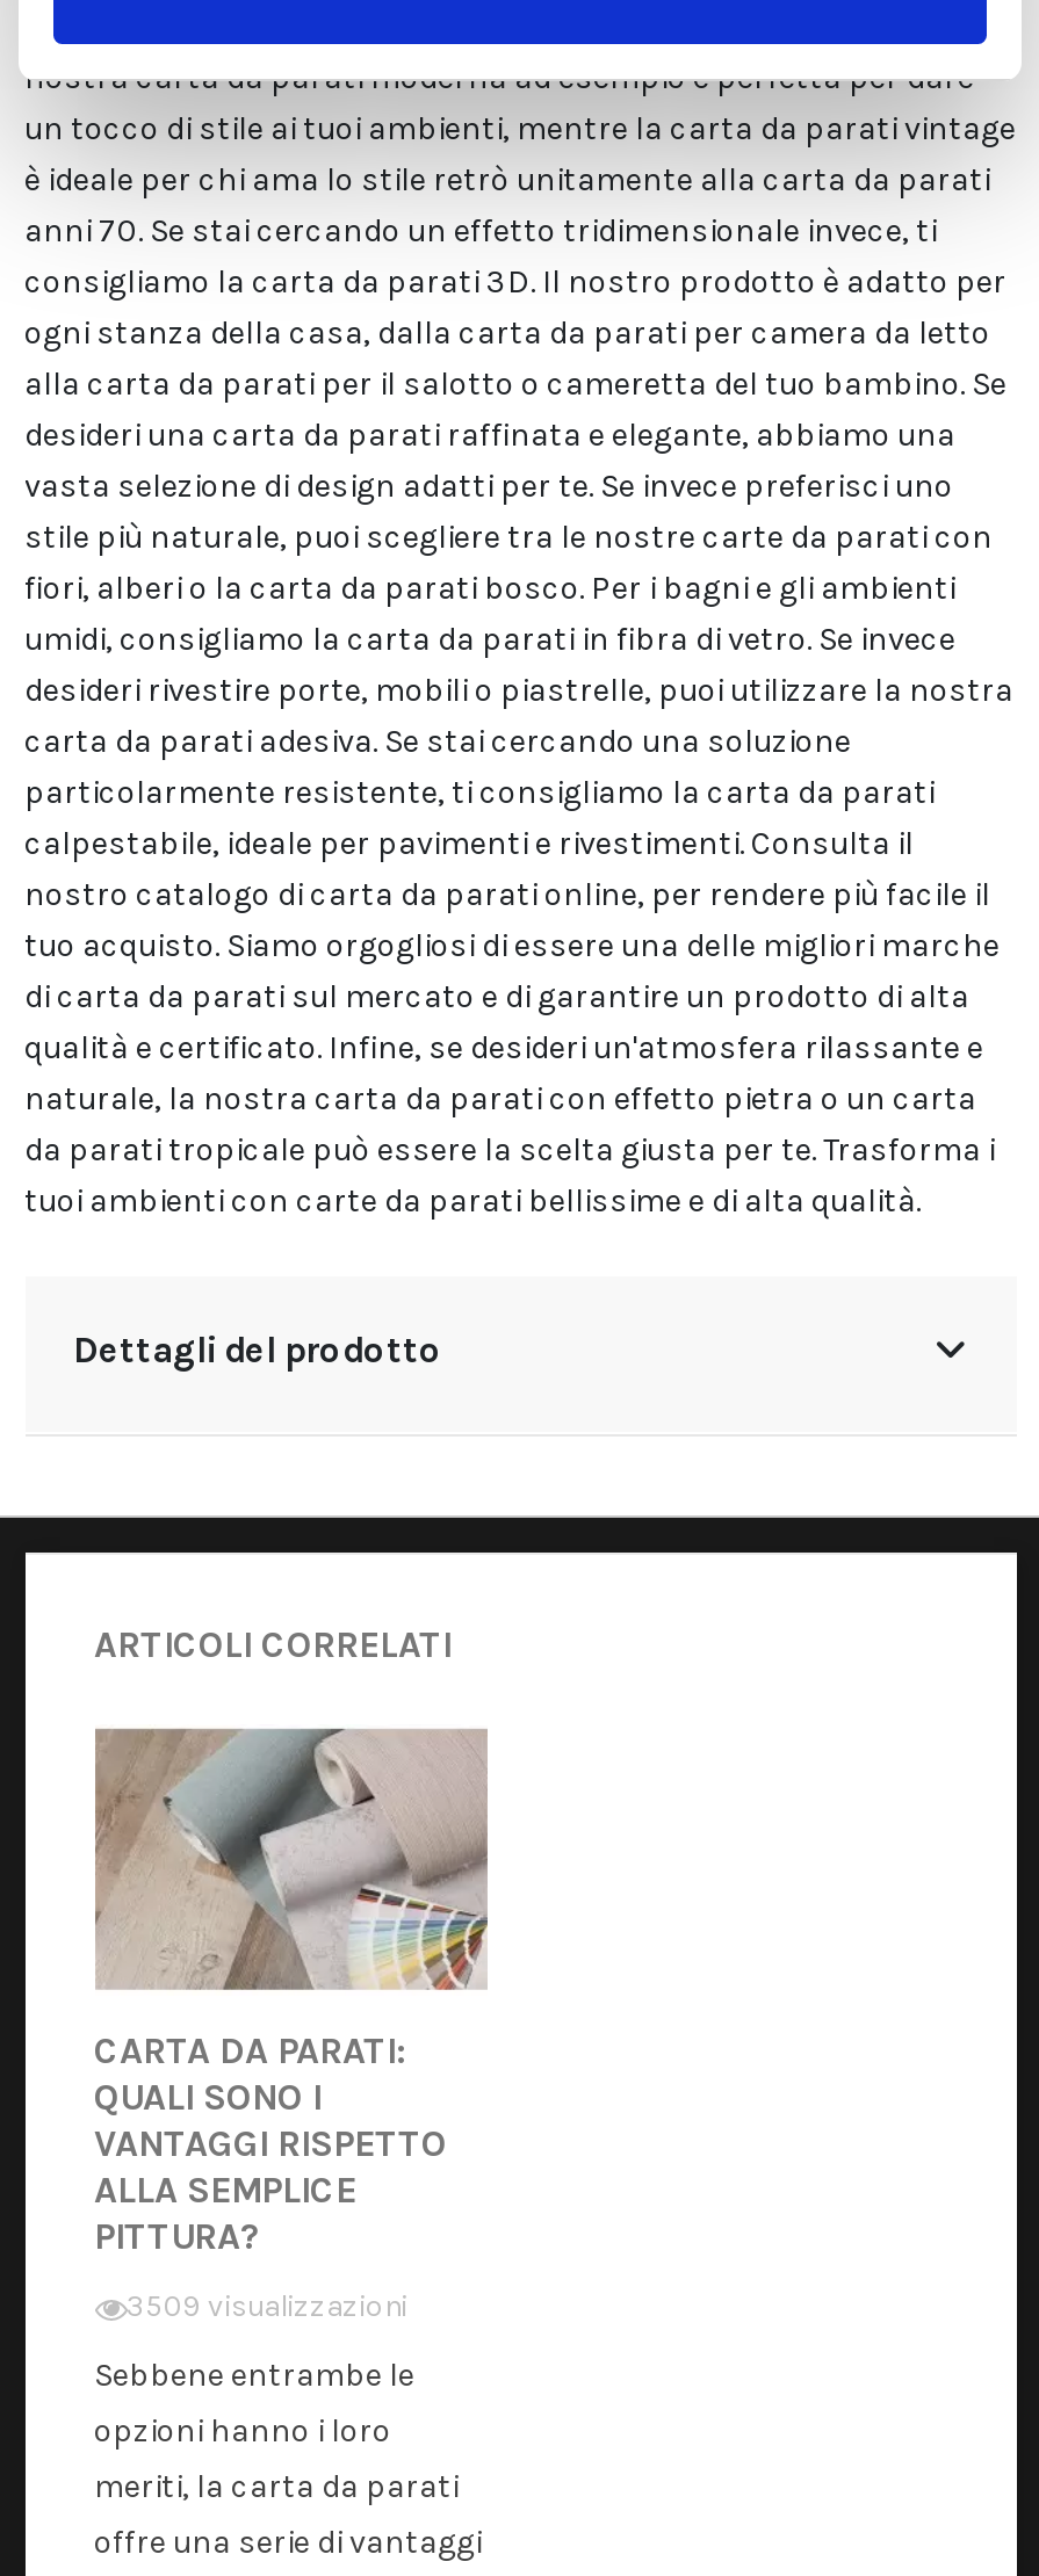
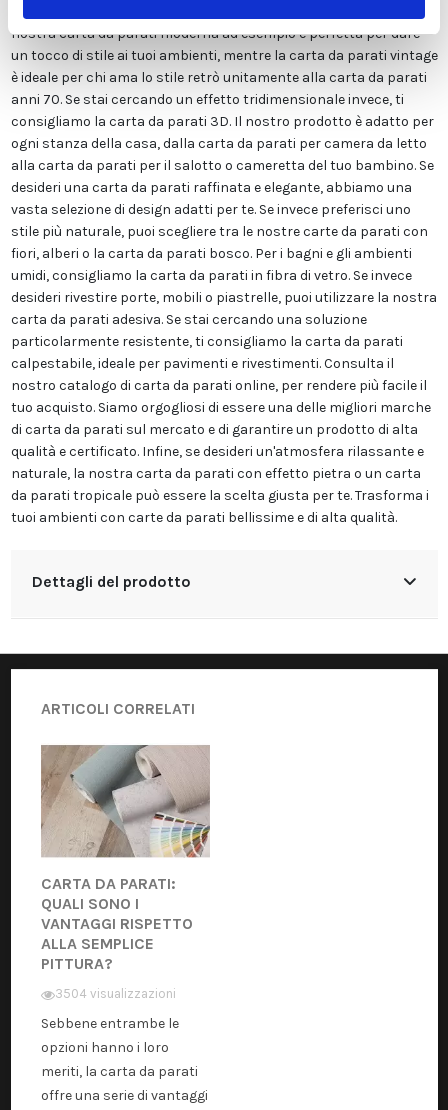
- 3509 visualizzazioni
+ 3504 visualizzazioni
